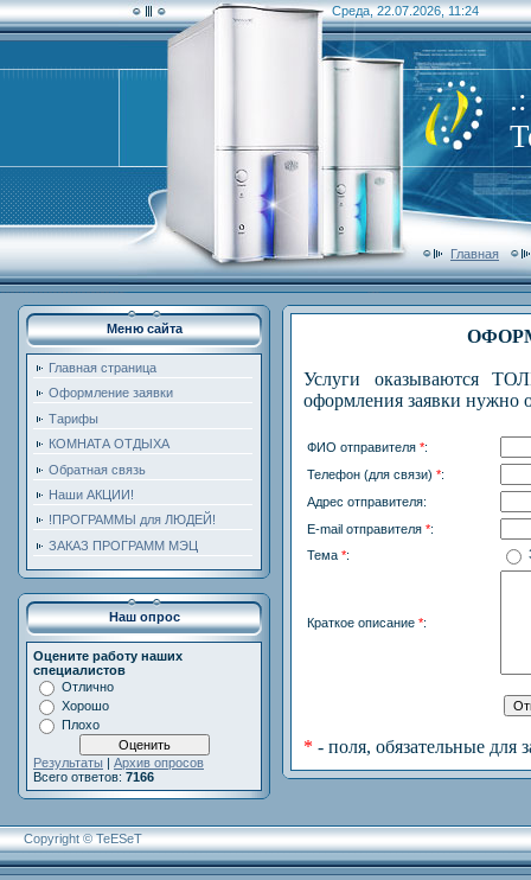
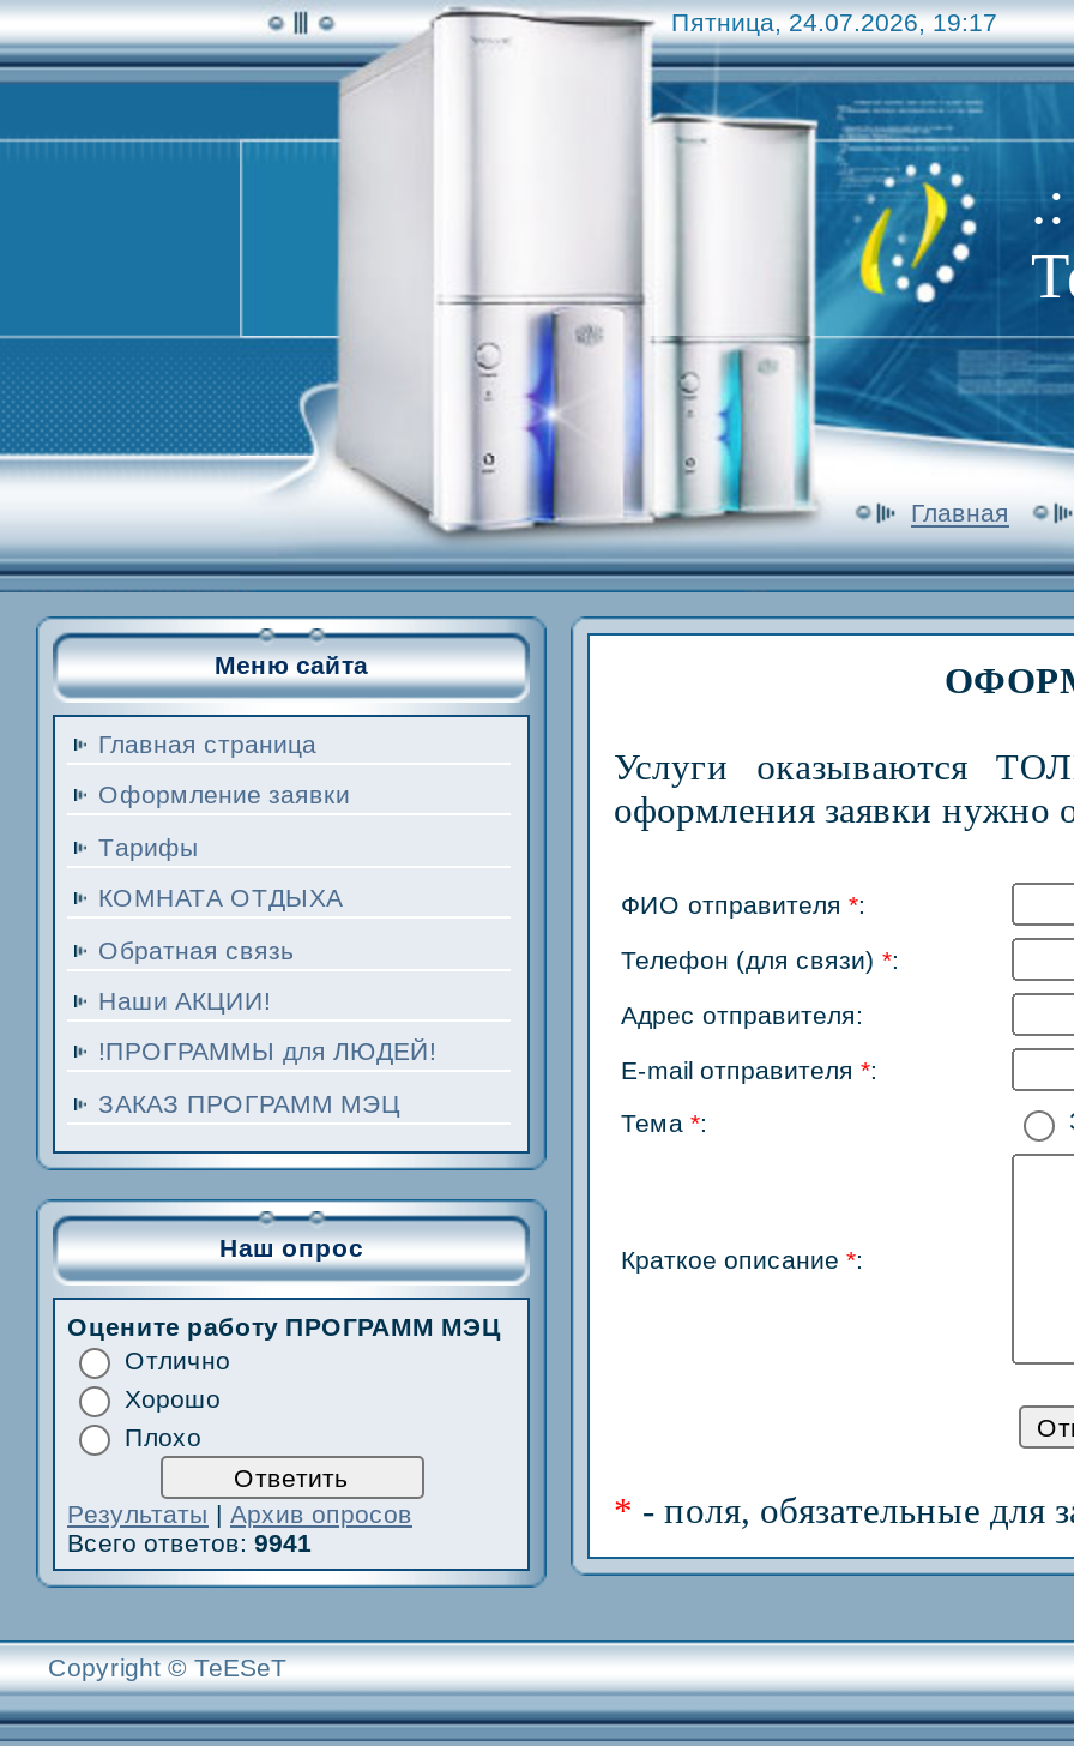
- Среда, 22.07.2026, 11:24
+ Пятница, 24.07.2026, 19:17

- Оцените работу наших
- специалистов
+ Оцените работу ПРОГРАММ МЭЦ

- Всего ответов:7166
+ Всего ответов:9941
